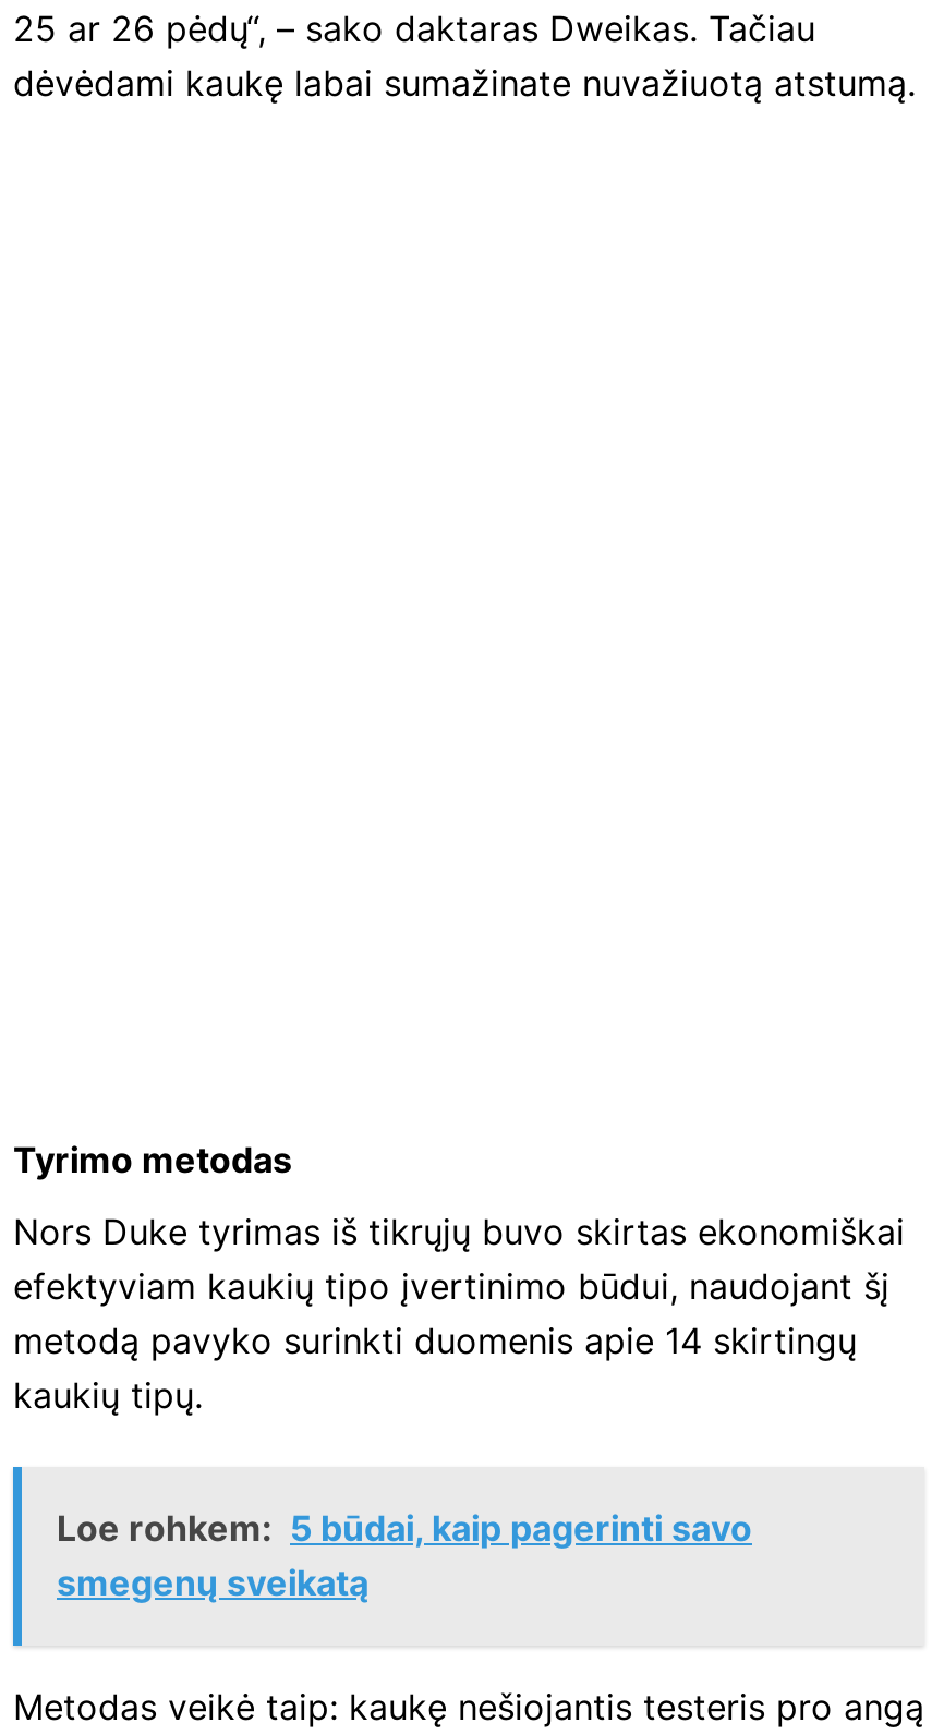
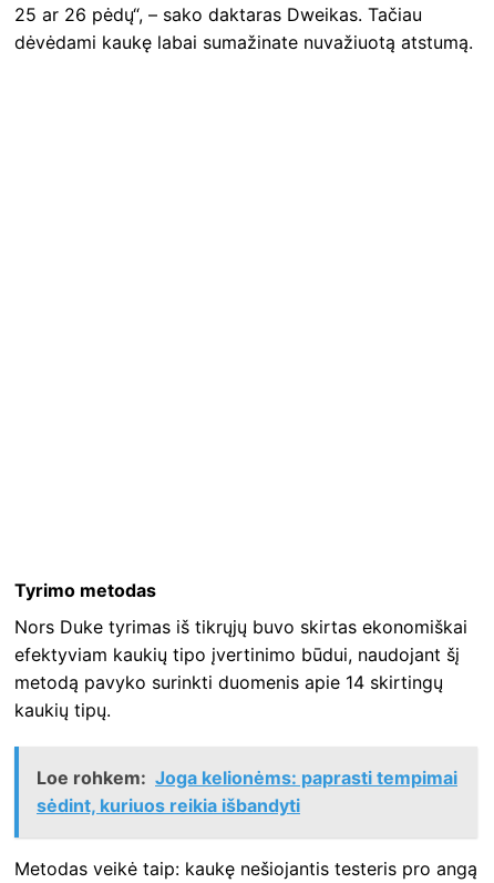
- Loe rohkem: 5 būdai, kaip pagerinti savo
- smegenų sveikatą
+ Loe rohkem: Joga kelionėms: paprasti tempimai
+ sėdint, kuriuos reikia išbandyti
